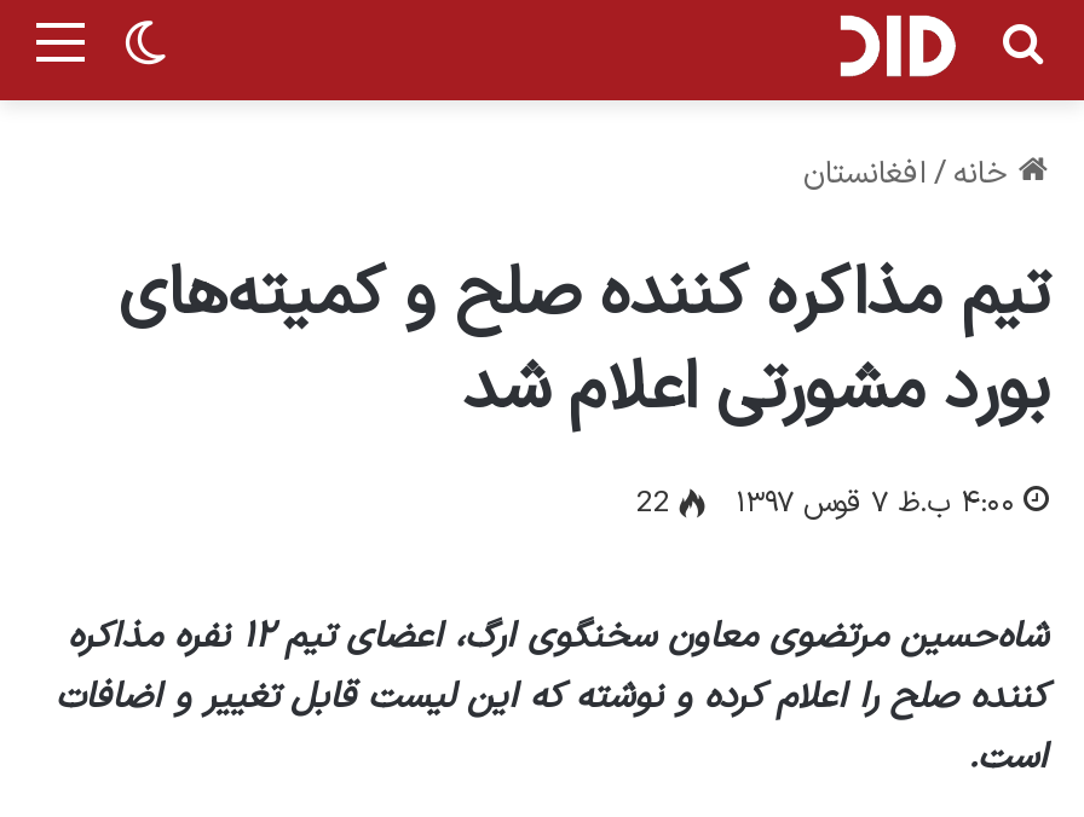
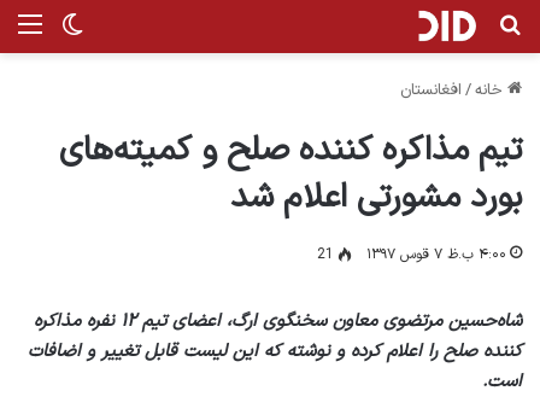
- 22
+ 21
